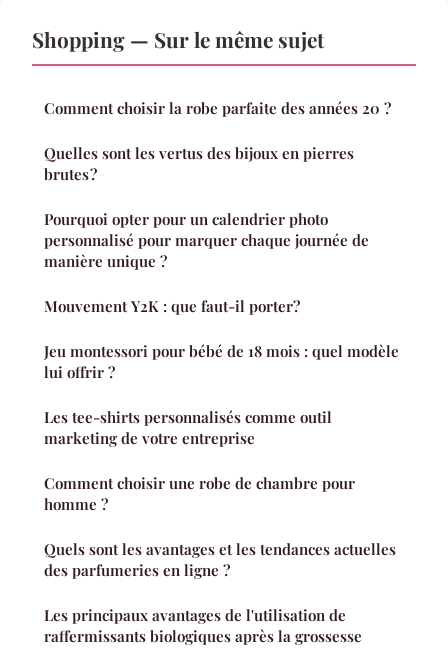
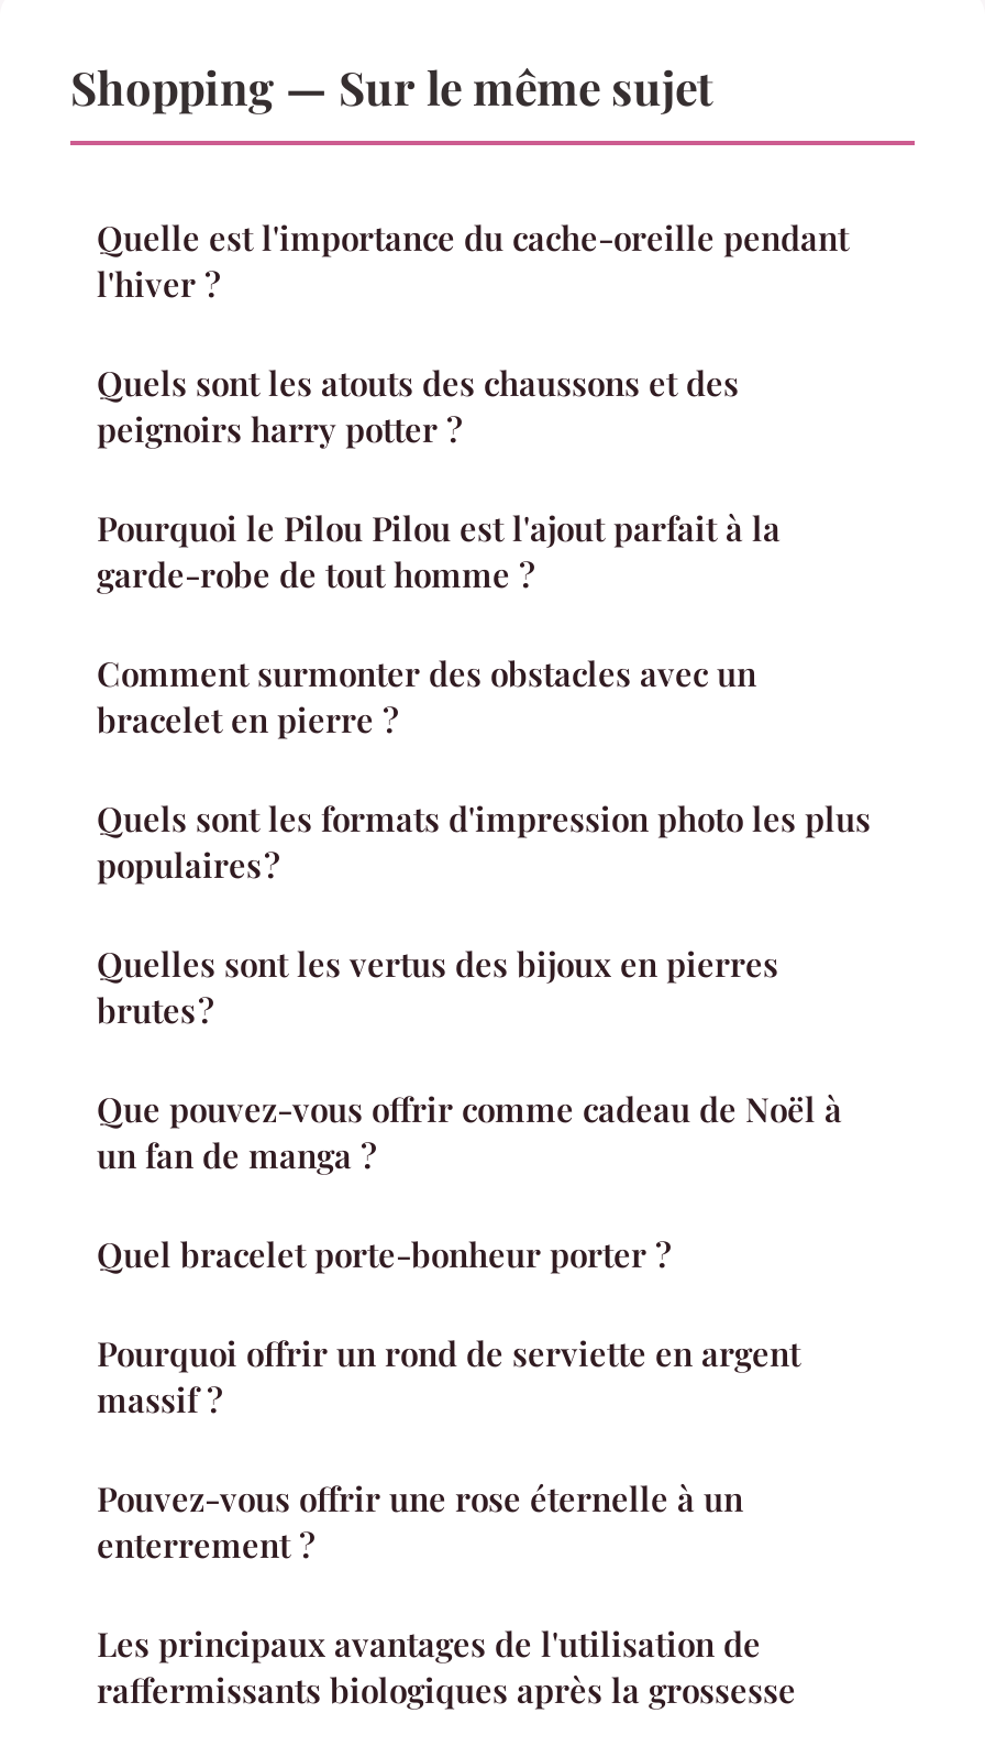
- Comment choisir la robe parfaite des années 20 ?
+ Quelle est l'importance du cache-oreille pendant
+ l'hiver ?
+ Quels sont les atouts des chaussons et des
+ peignoirs harry potter ?
+ Pourquoi le Pilou Pilou est l'ajout parfait à la
+ garde-robe de tout homme ?
+ Comment surmonter des obstacles avec un
+ bracelet en pierre ?
+ Quels sont les formats d'impression photo les plus
+ populaires ?

moved down: Quelles sont les vertus des bijoux en pierres | brutes ?

- Pourquoi opter pour un calendrier photo
- personnalisé pour marquer chaque journée de
- manière unique ?
- Mouvement Y2K : que faut-il porter?
- Jeu montessori pour bébé de 18 mois : quel modèle
- lui offrir ?
- Les tee-shirts personnalisés comme outil
- marketing de votre entreprise
- Comment choisir une robe de chambre pour
- homme ?
- Quels sont les avantages et les tendances actuelles
- des parfumeries en ligne ?
+ Que pouvez-vous offrir comme cadeau de Noël à
+ un fan de manga ?
+ Quel bracelet porte-bonheur porter ?
+ Pourquoi offrir un rond de serviette en argent
+ massif ?
+ Pouvez-vous offrir une rose éternelle à un
+ enterrement ?
